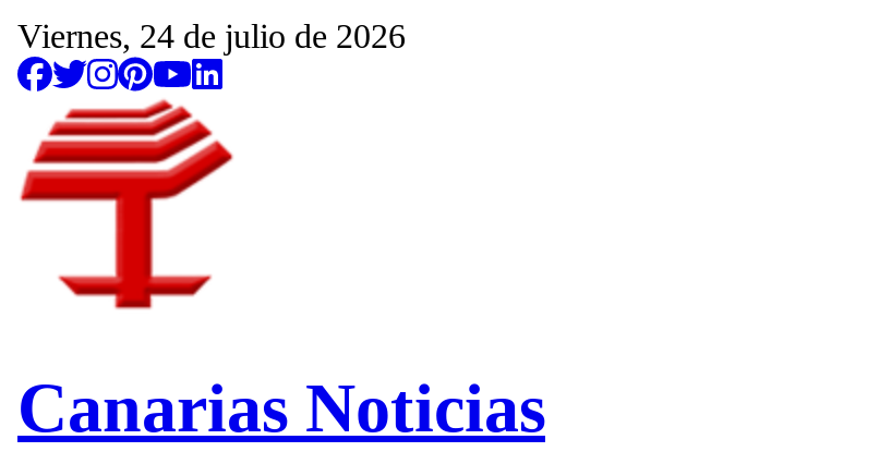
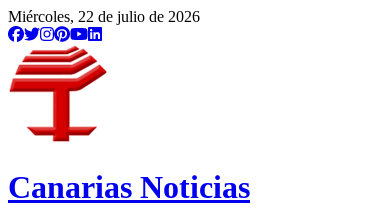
- Viernes, 24 de julio de 2026
+ Miércoles, 22 de julio de 2026
